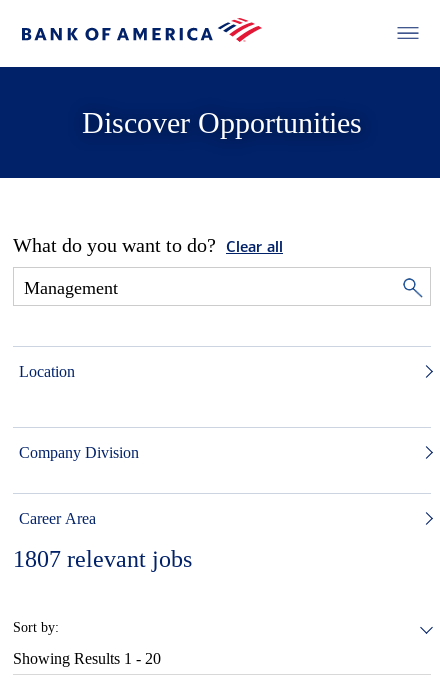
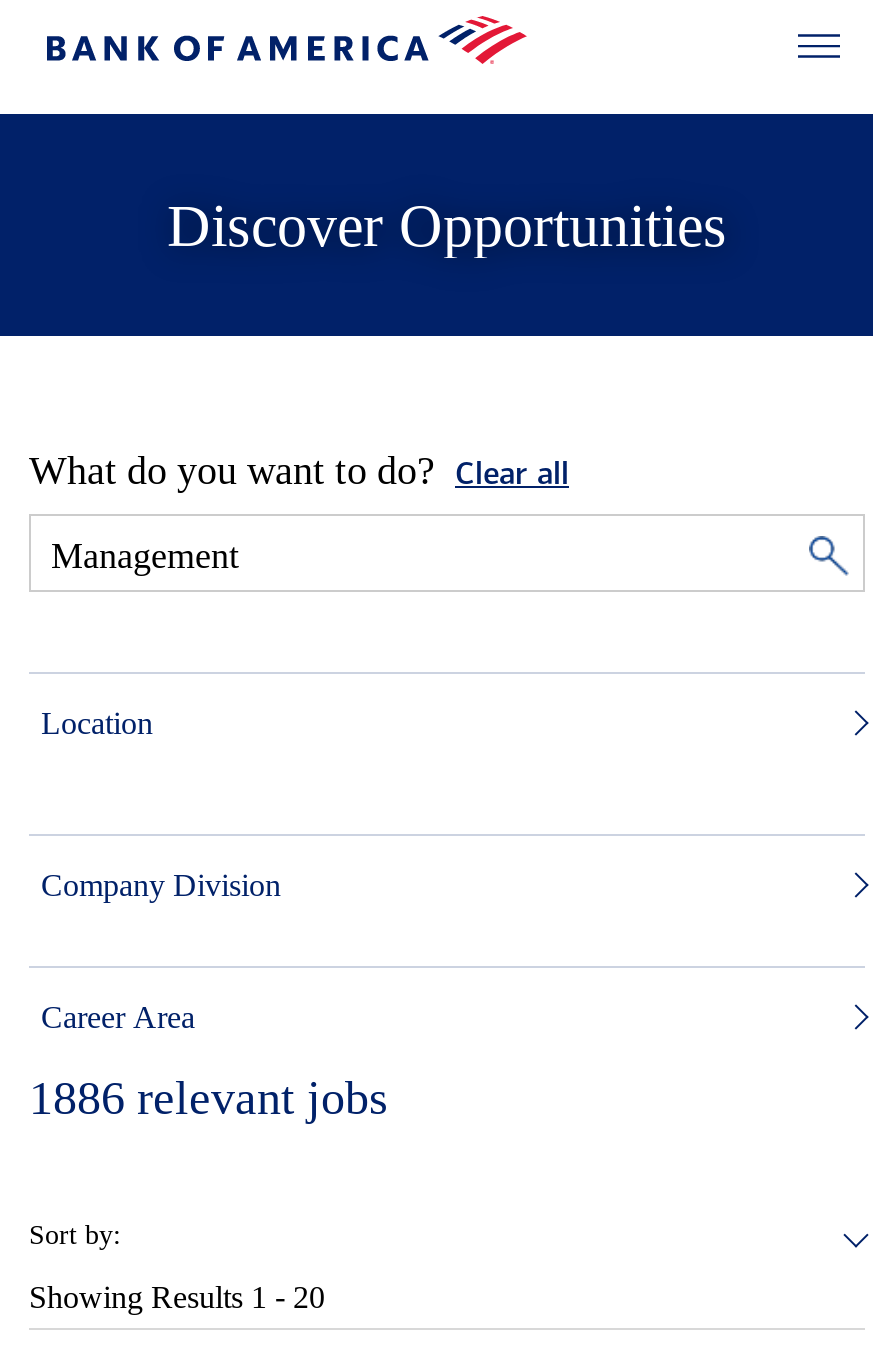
- 1807 relevant jobs
+ 1886 relevant jobs
